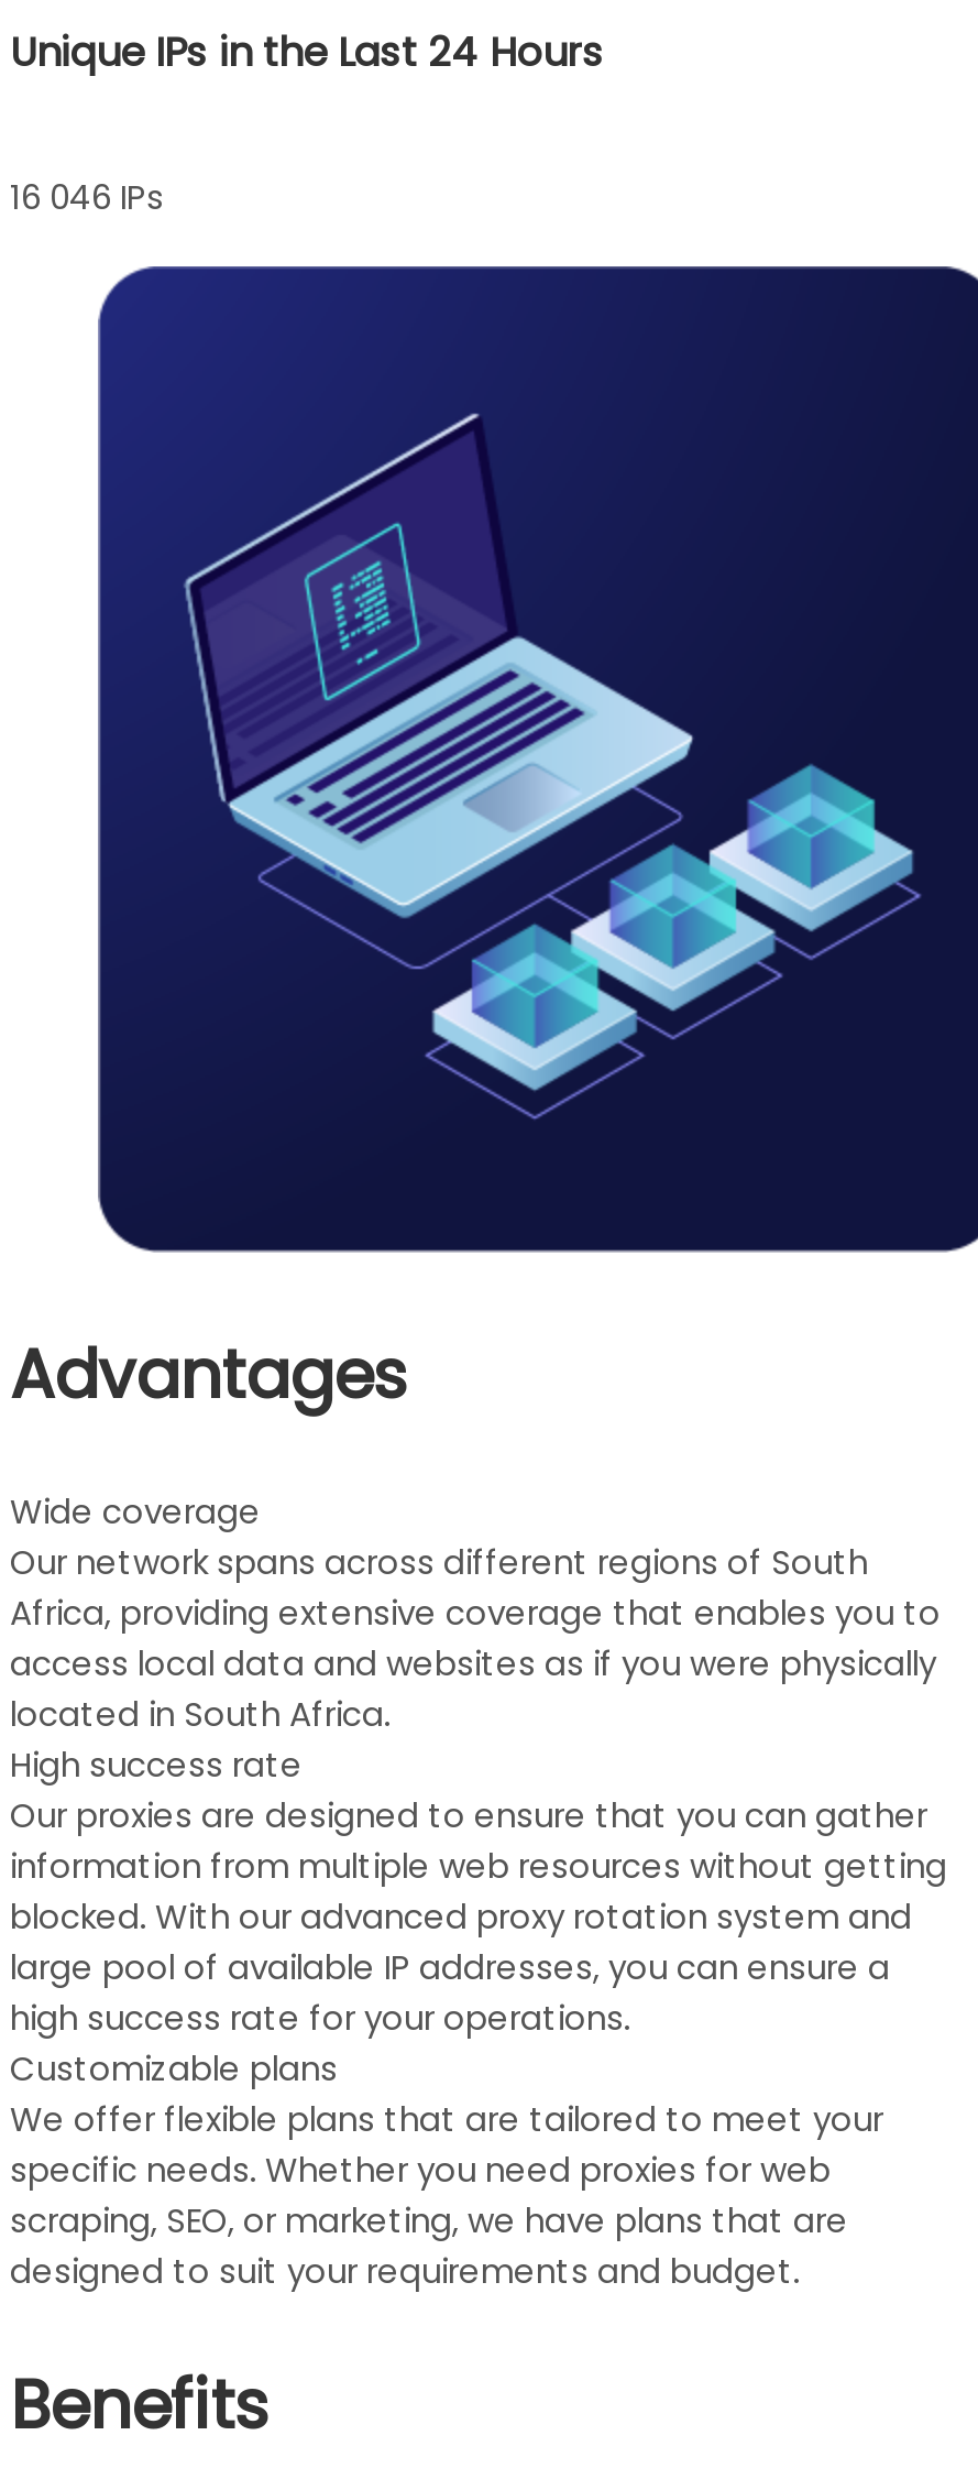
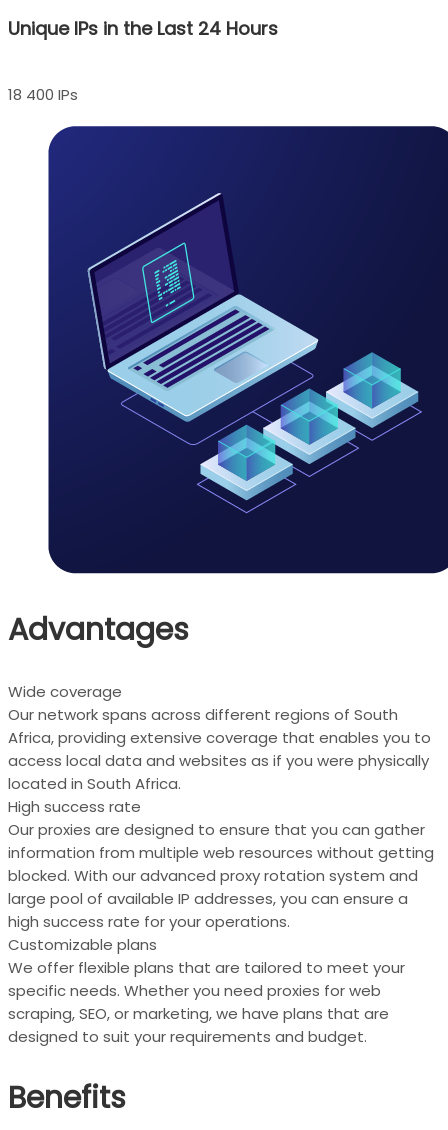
- 16 046 IPs
+ 18 400 IPs
